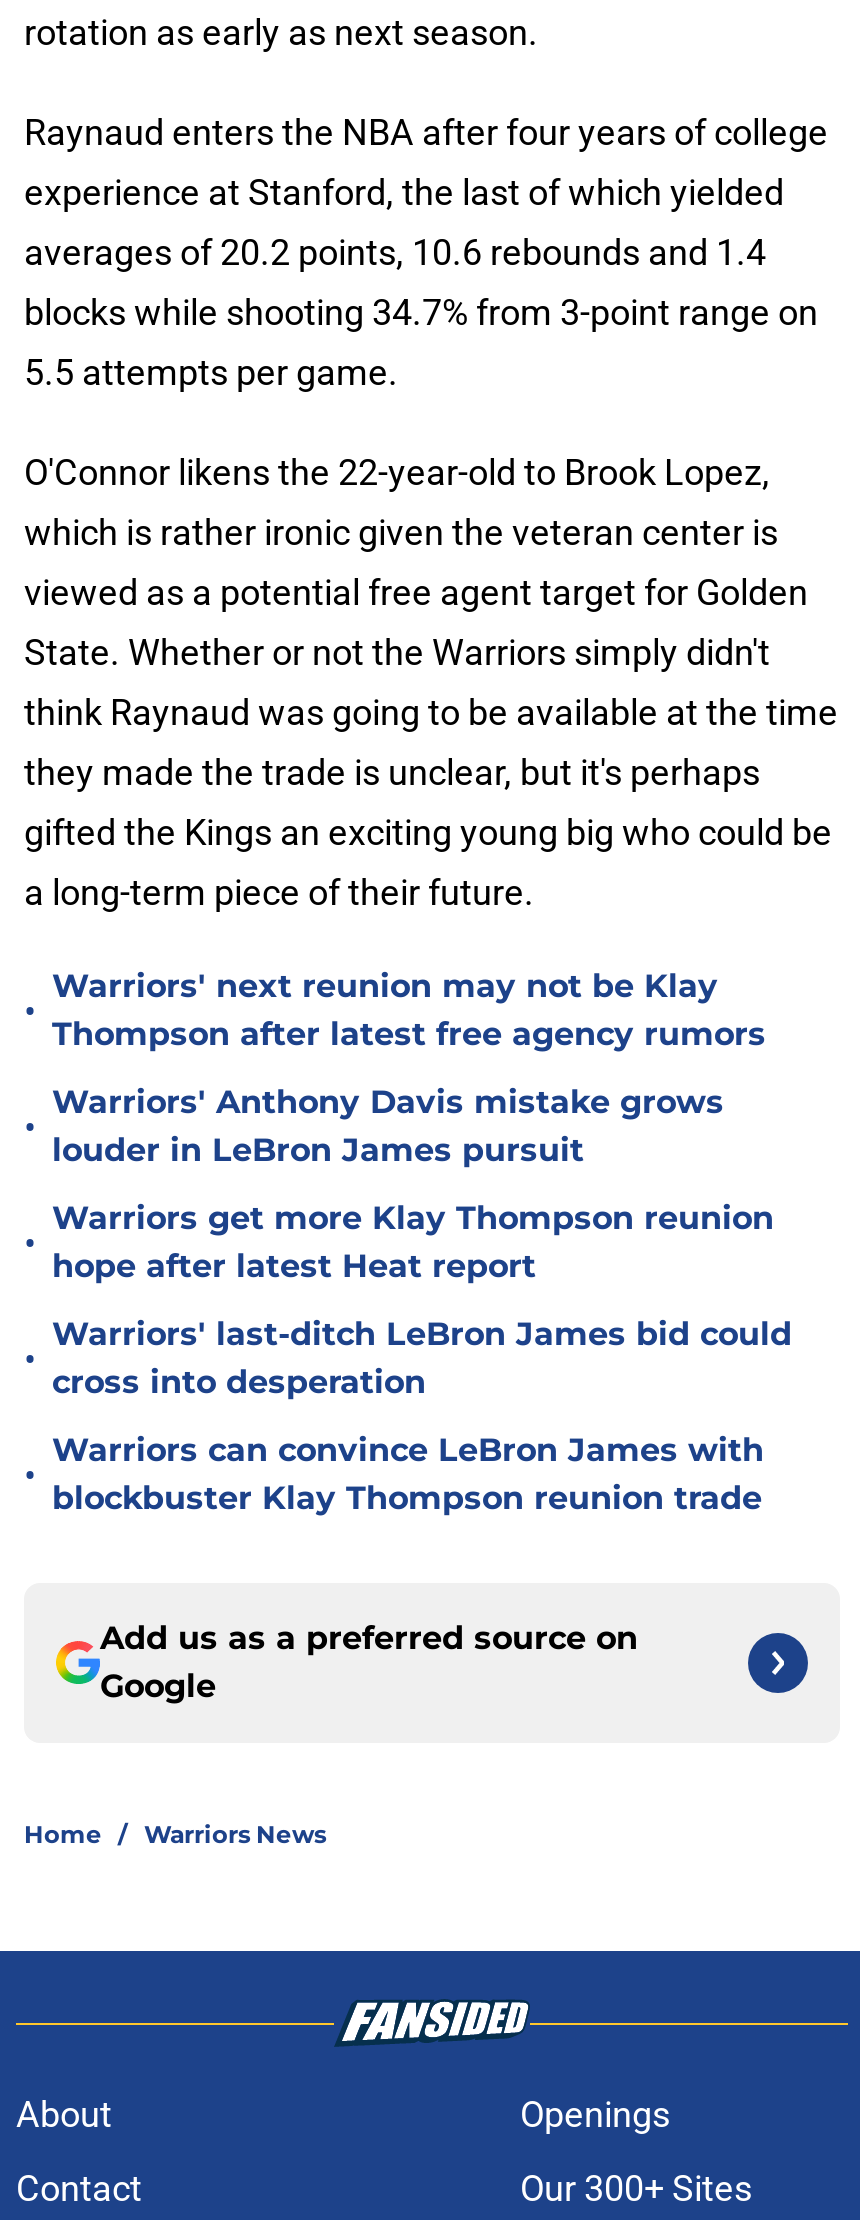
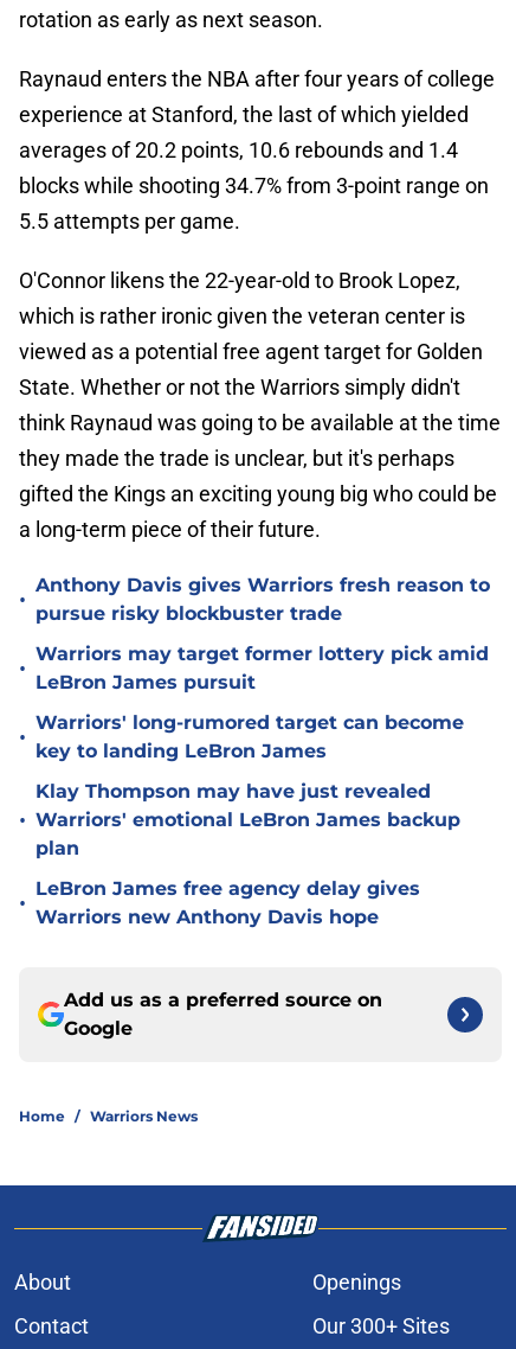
- Warriors' next reunion may not be Klay
- Thompson after latest free agency rumors
+ Anthony Davis gives Warriors fresh reason to
+ pursue risky blockbuster trade

- Warriors' Anthony Davis mistake grows
- louder in LeBron James pursuit
+ Warriors may target former lottery pick amid
+ LeBron James pursuit

- Warriors get more Klay Thompson reunion
- hope after latest Heat report
+ Warriors' long-rumored target can become
+ key to landing LeBron James

- Warriors' last-ditch LeBron James bid could
- cross into desperation
+ Klay Thompson may have just revealed
+ Warriors' emotional LeBron James backup
+ plan

- Warriors can convince LeBron James with
- blockbuster Klay Thompson reunion trade
+ LeBron James free agency delay gives
+ Warriors new Anthony Davis hope
